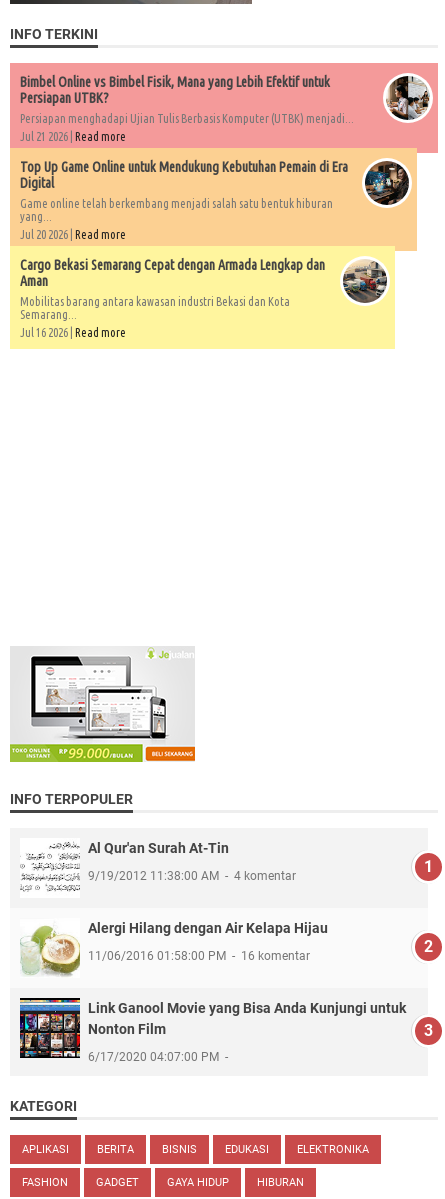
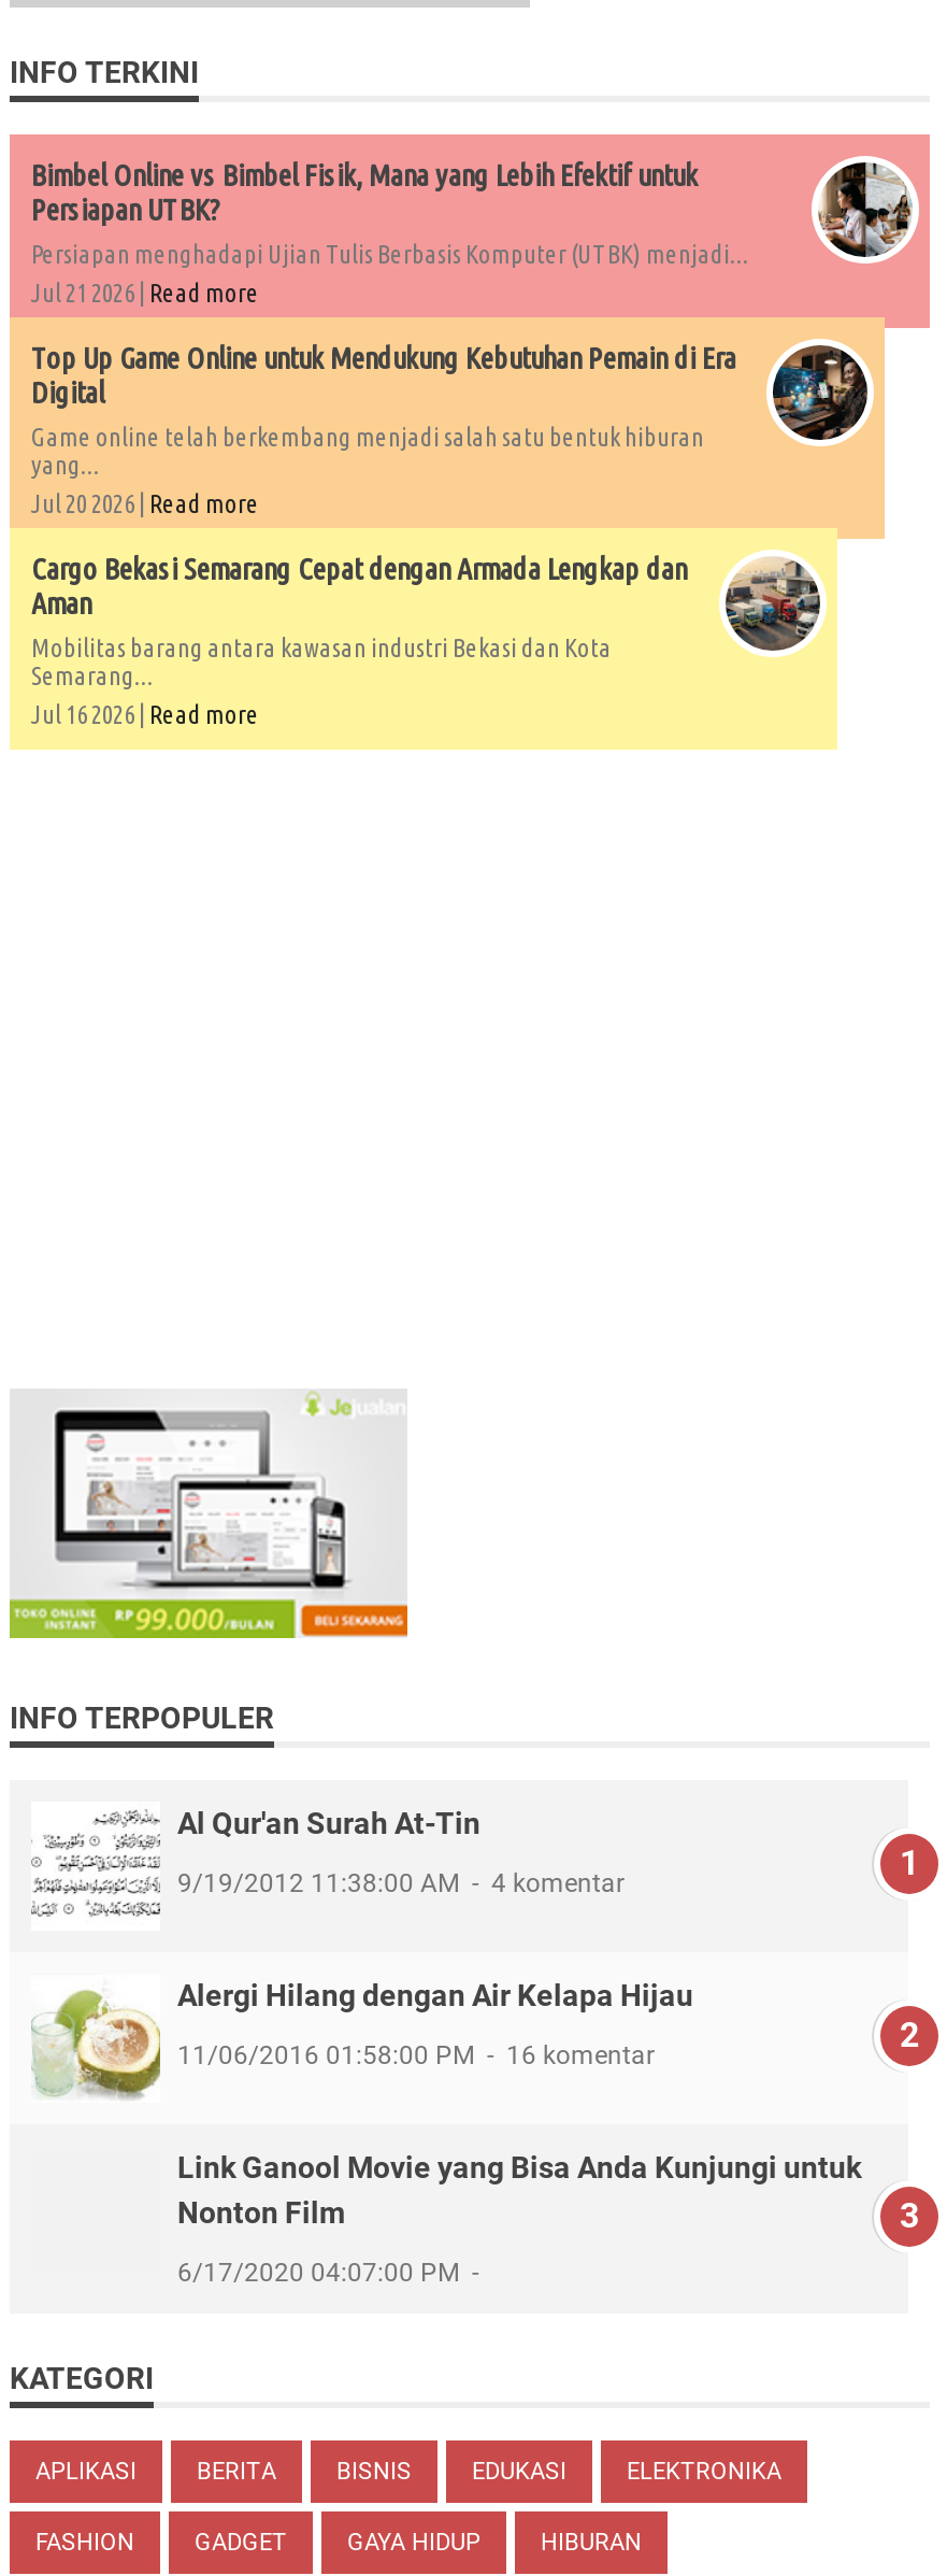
- [image]
